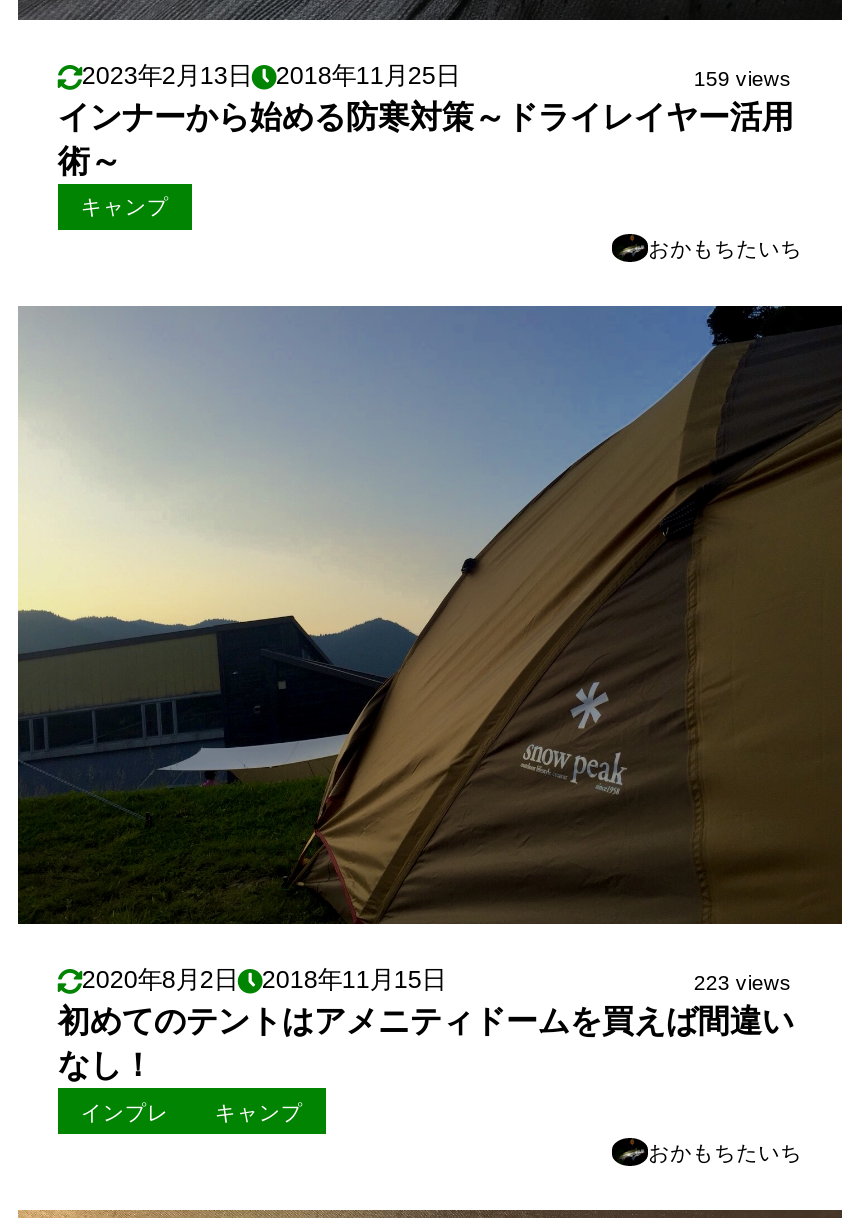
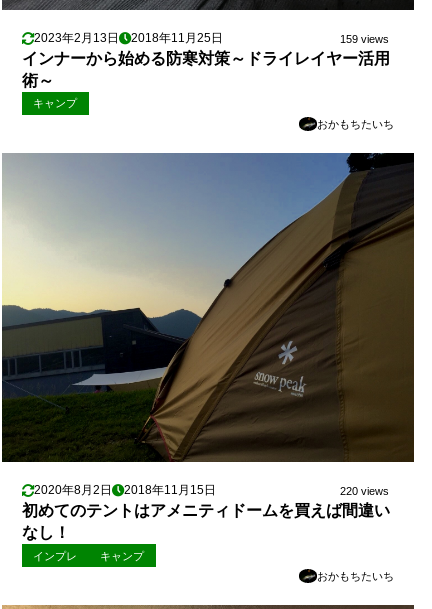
- 223 views
+ 220 views
